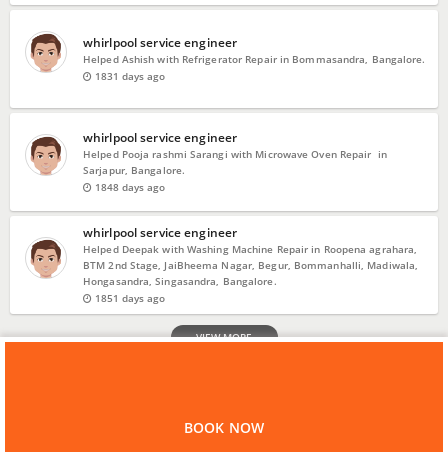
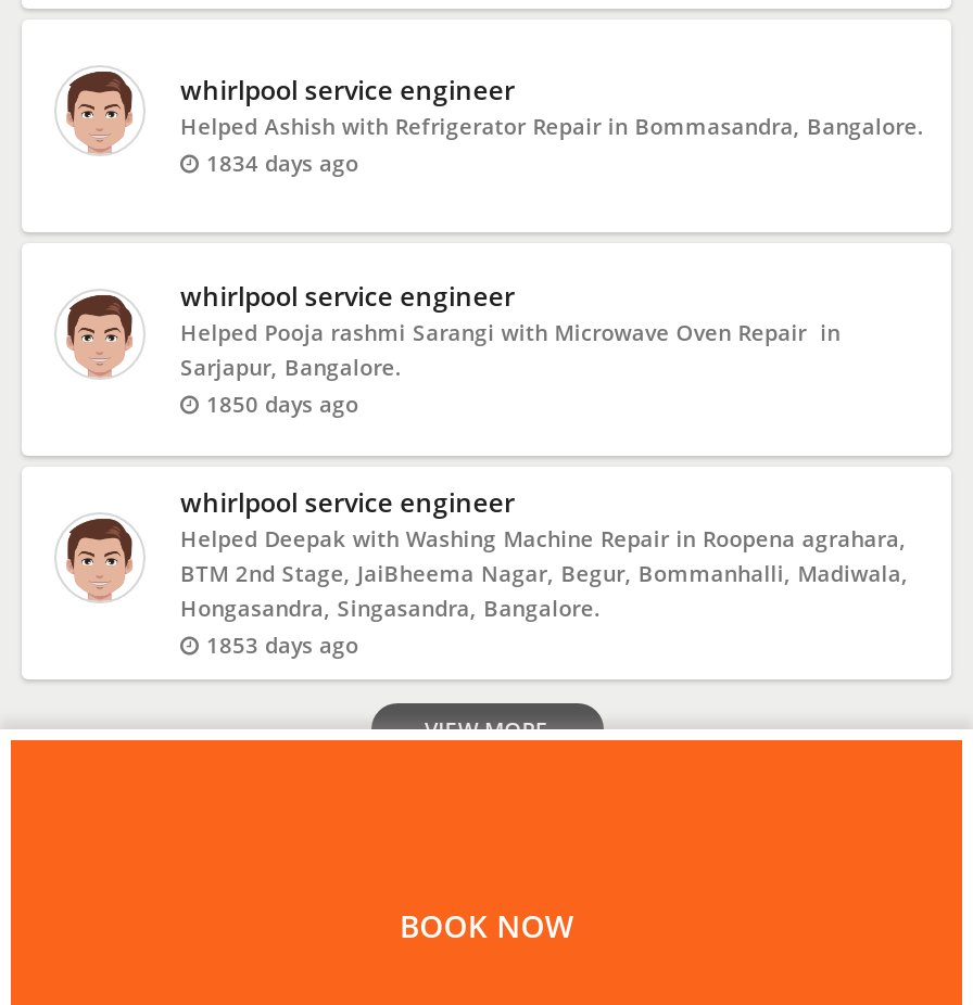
- 1831 days ago
+ 1834 days ago

- 1848 days ago
+ 1850 days ago

- 1851 days ago
+ 1853 days ago
